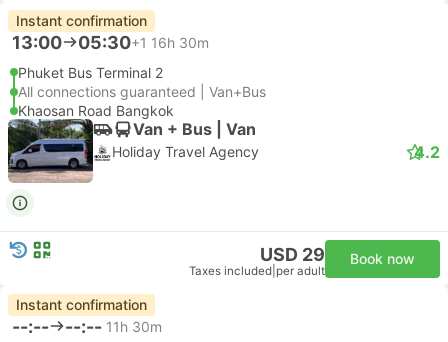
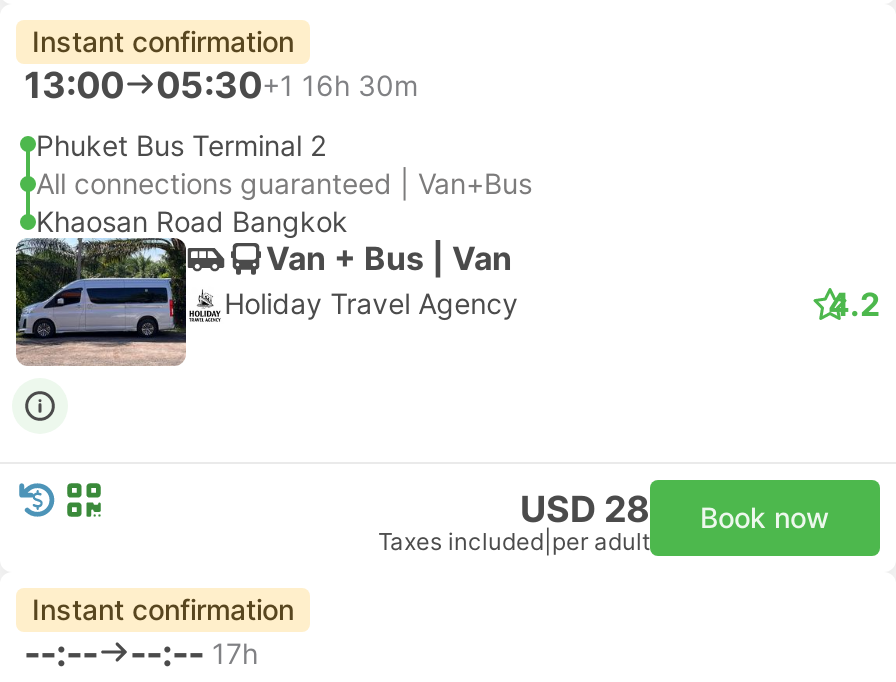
- USD 29 Book now
+ USD 28 Book now

- --:-- 11h 30m
+ --:-- 17h
